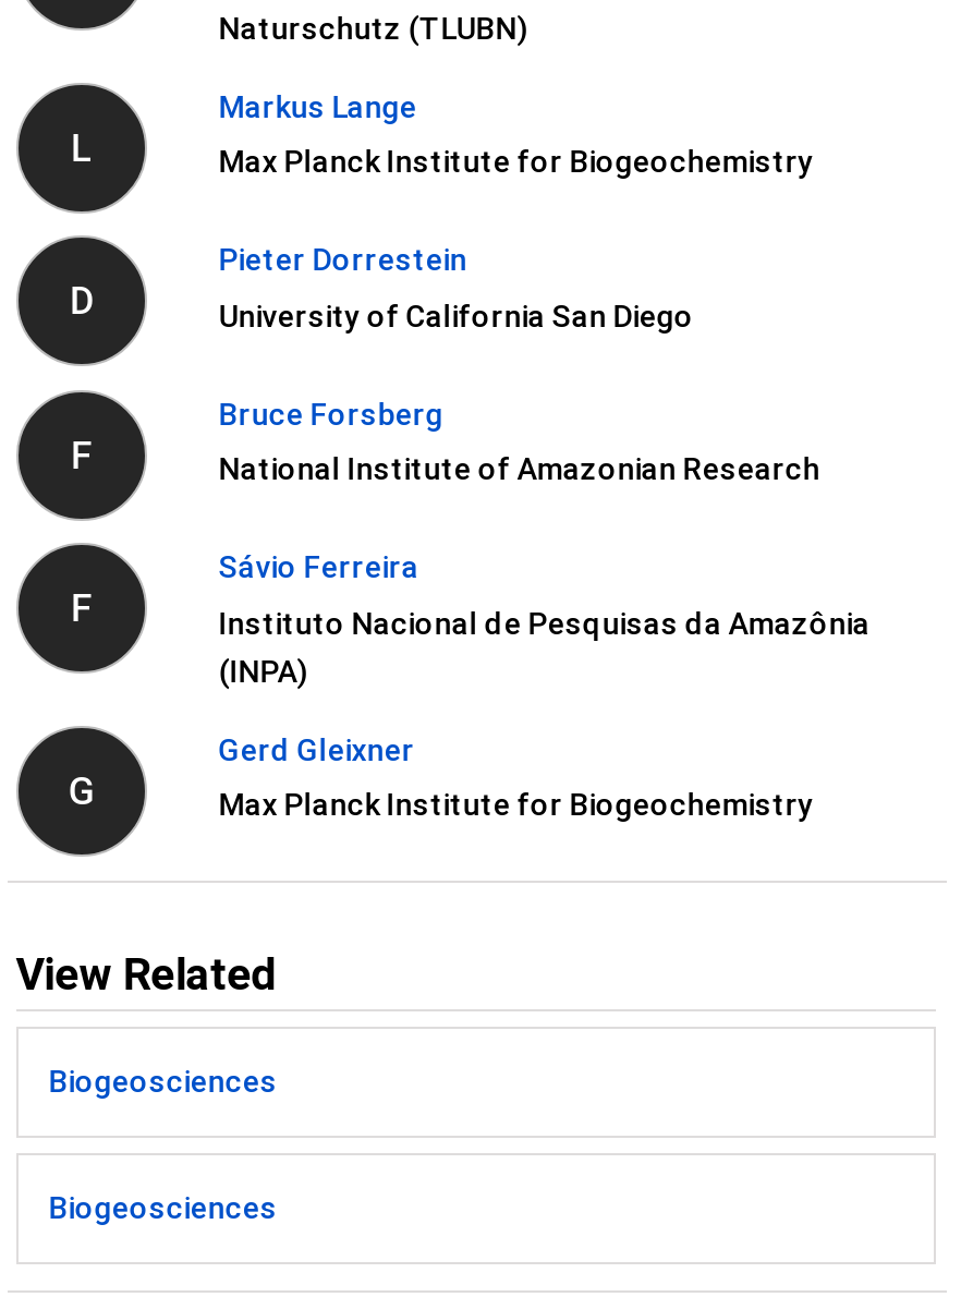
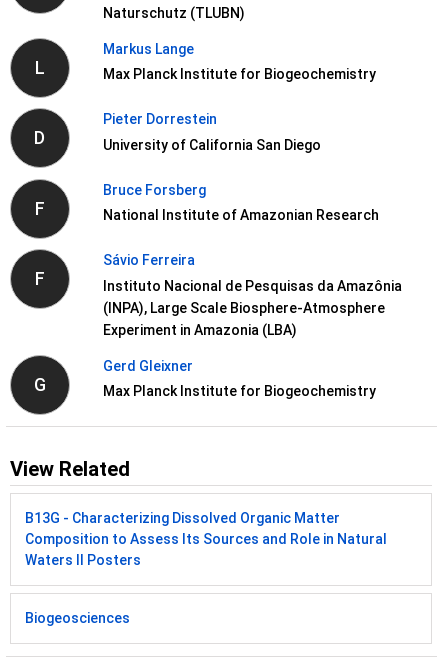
- (INPA)
+ (INPA), Large Scale Biosphere-Atmosphere
+ Experiment in Amazonia (LBA)

- Biogeosciences
+ B13G - Characterizing Dissolved Organic Matter
+ Composition to Assess Its Sources and Role in Natural
+ Waters II Posters
